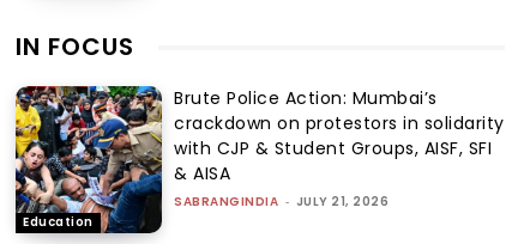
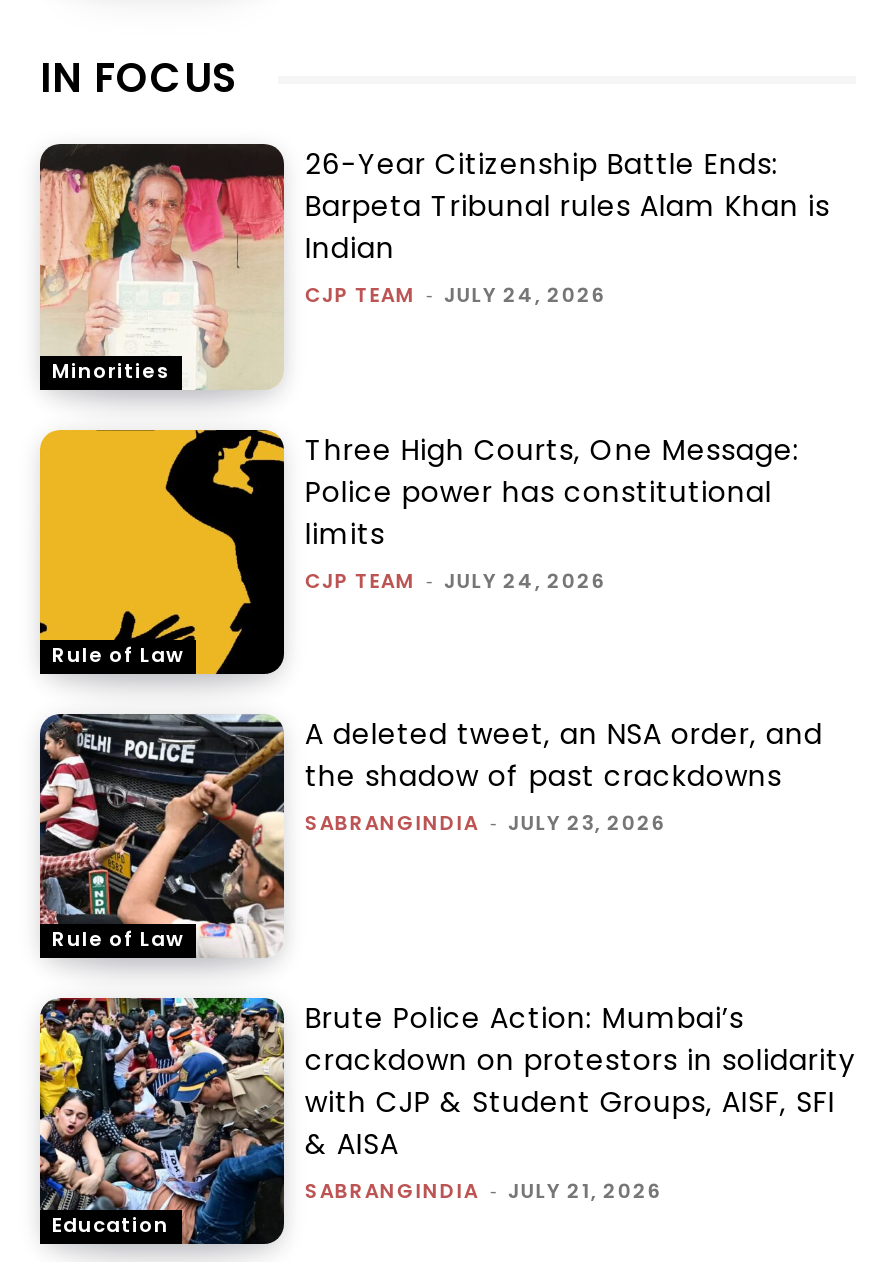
+ [image]
+ Minorities

+ [image]
+ Rule of Law

+ [image]
+ Rule of Law

+ 26-Year Citizenship Battle Ends:
+ Barpeta Tribunal rules Alam Khan is
+ Indian
+ CJP TEAM - JULY 24, 2026

+ Three High Courts, One Message:
+ Police power has constitutional
+ limits
+ CJP TEAM - JULY 24, 2026

+ A deleted tweet, an NSA order, and
+ the shadow of past crackdowns
+ SABRANGINDIA - JULY 23, 2026
